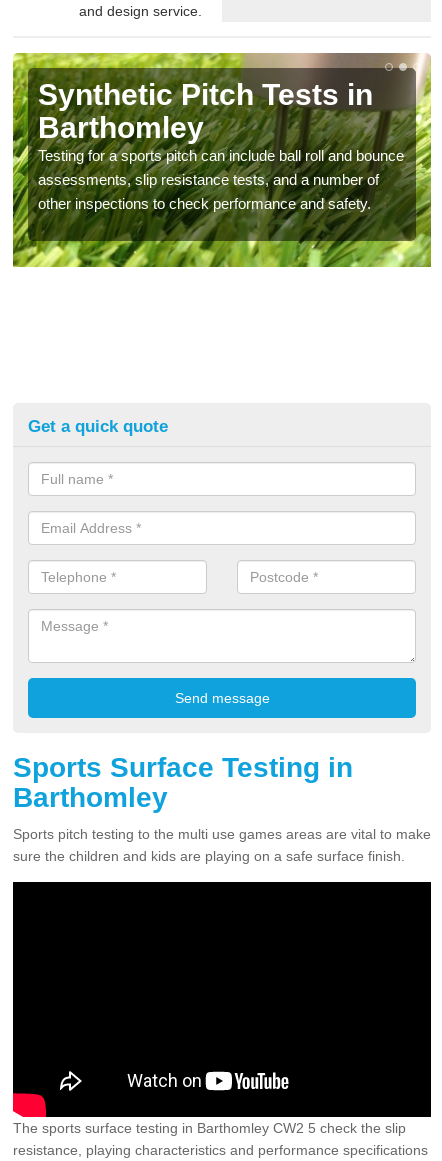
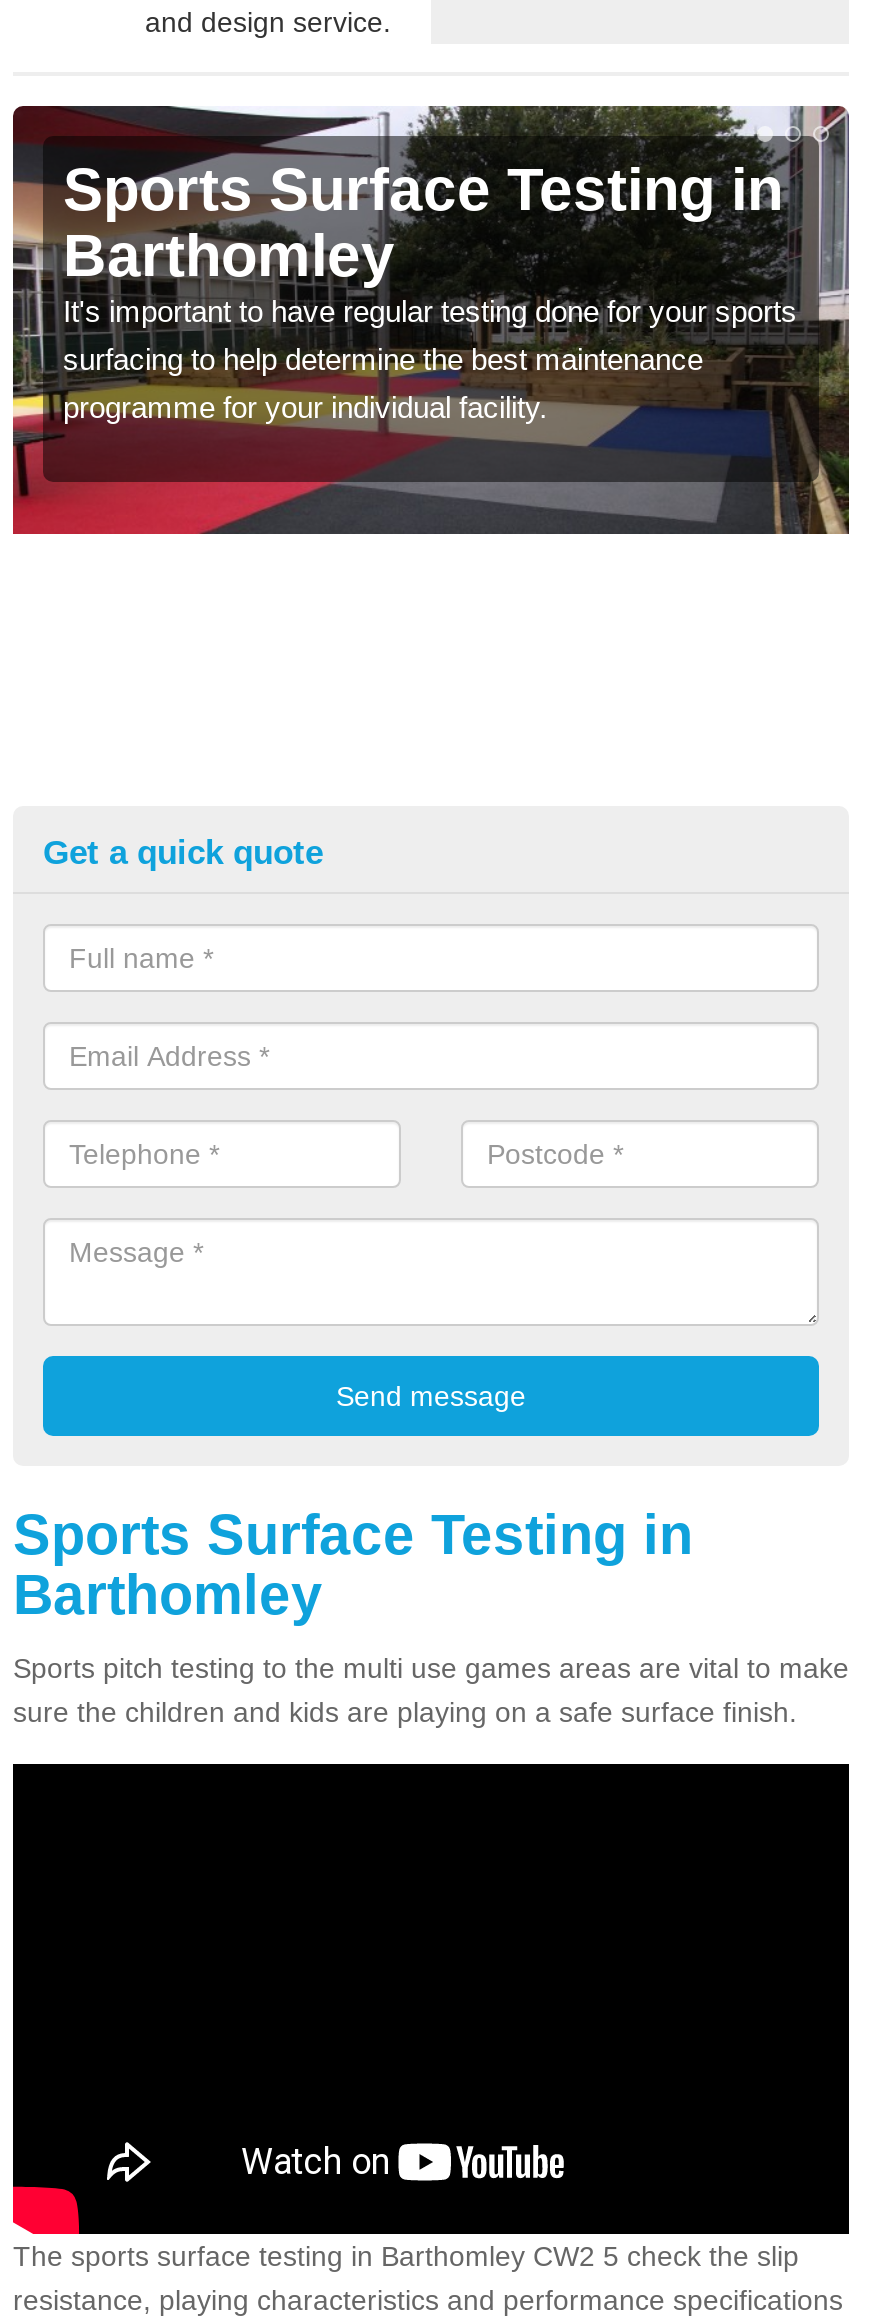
- [image]
- Synthetic Pitch Tests in
+ [image]
+ Sports Surface Testing in

- Testing for a sports pitch can include ball roll and bounce
- assessments, slip resistance tests, and a number of
- other inspections to check performance and safety.
+ It's important to have regular testing done for your sports
+ surfacing to help determine the best maintenance
+ programme for your individual facility.
